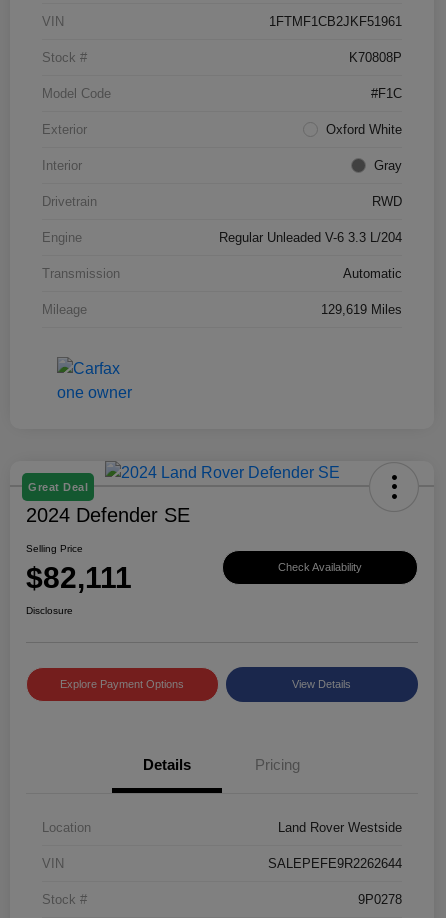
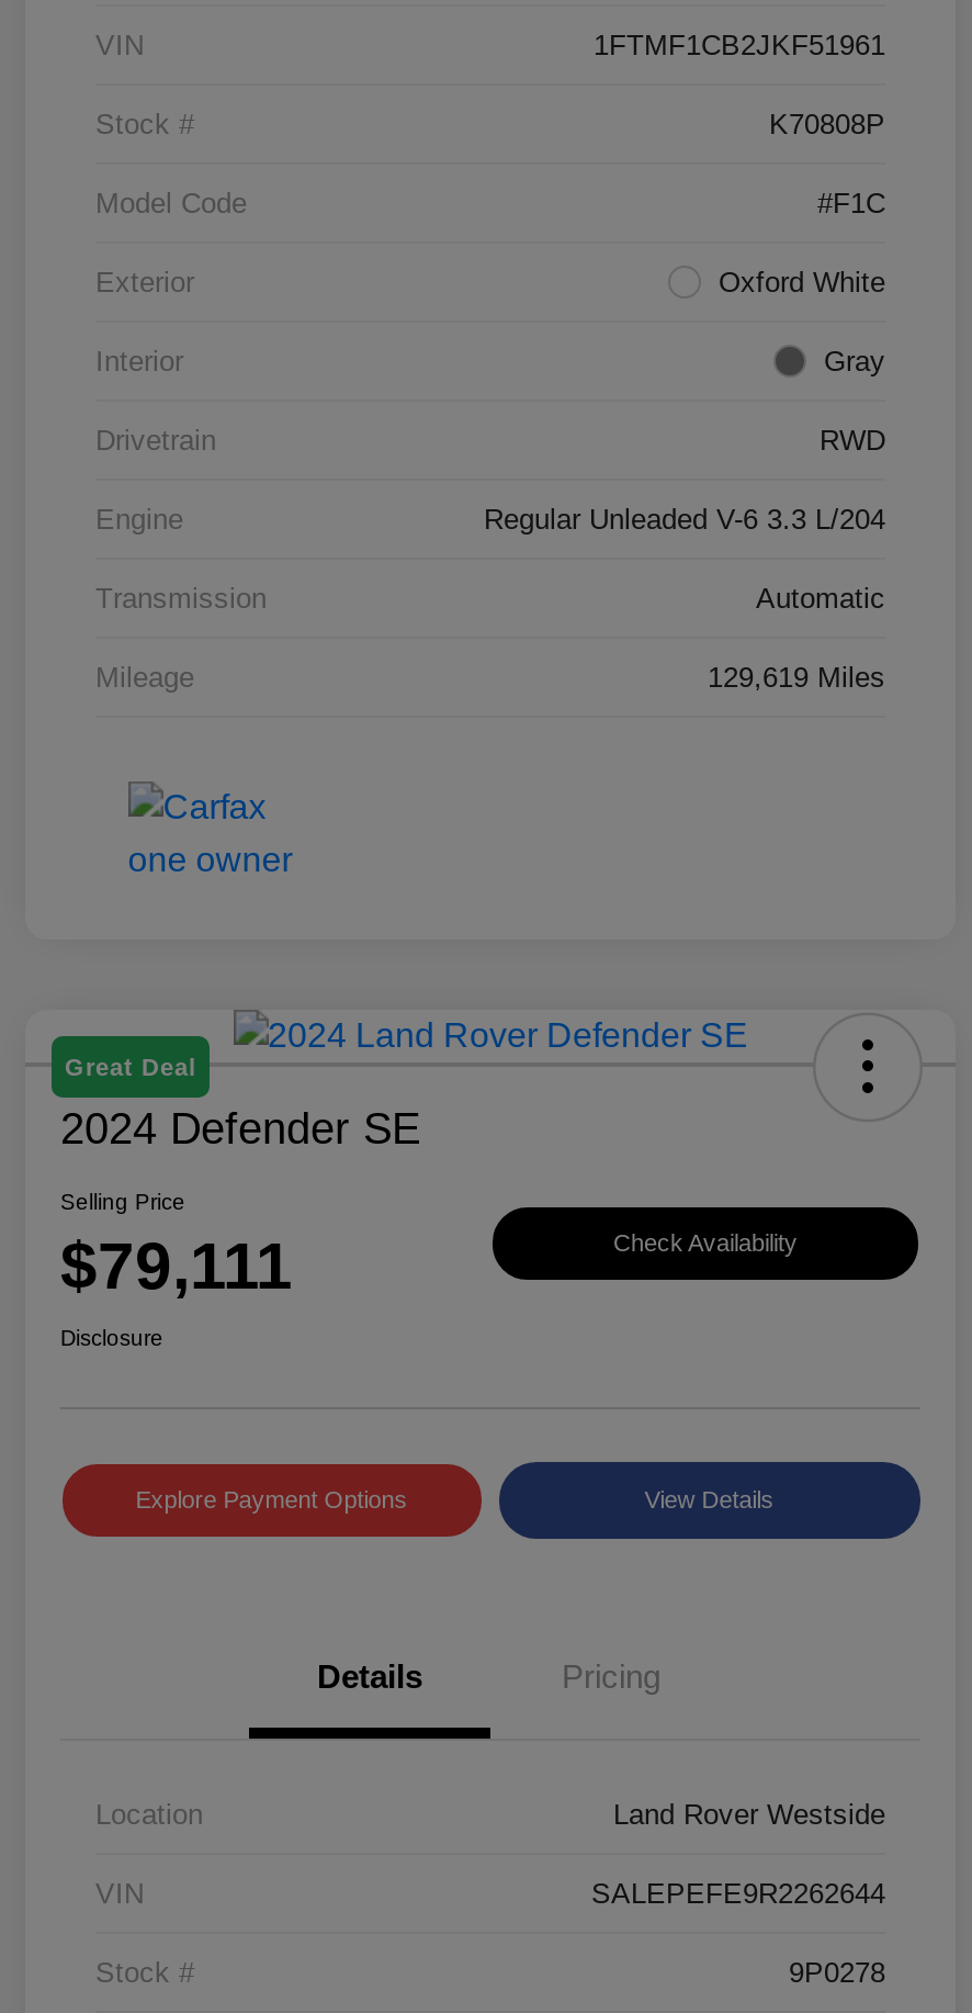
- $82,111
+ $79,111
